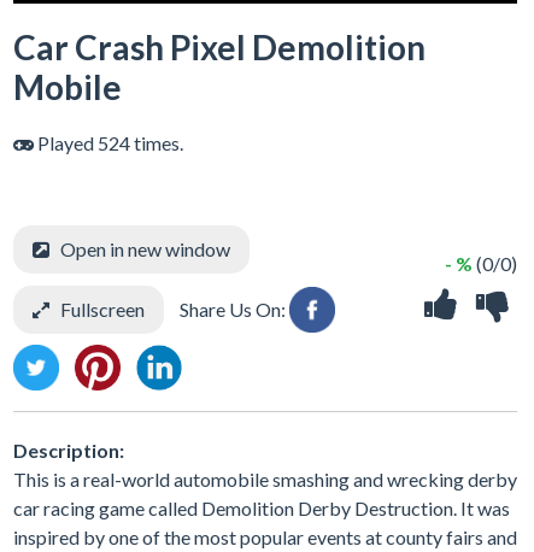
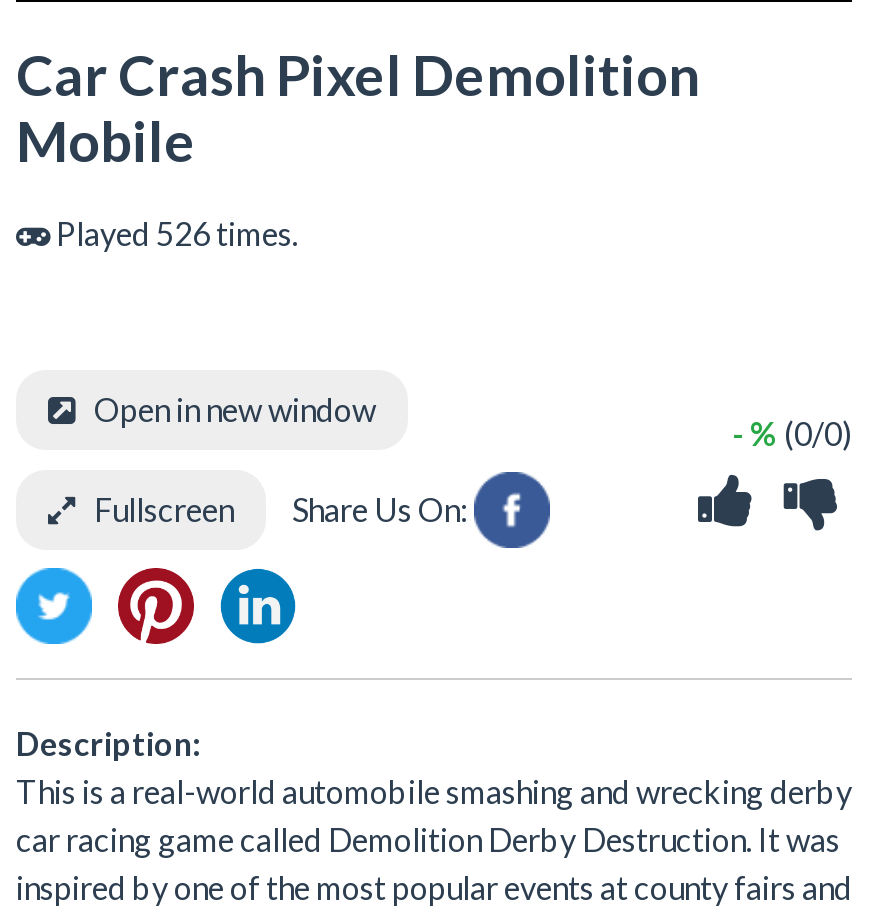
- Played 524 times.
+ Played 526 times.
